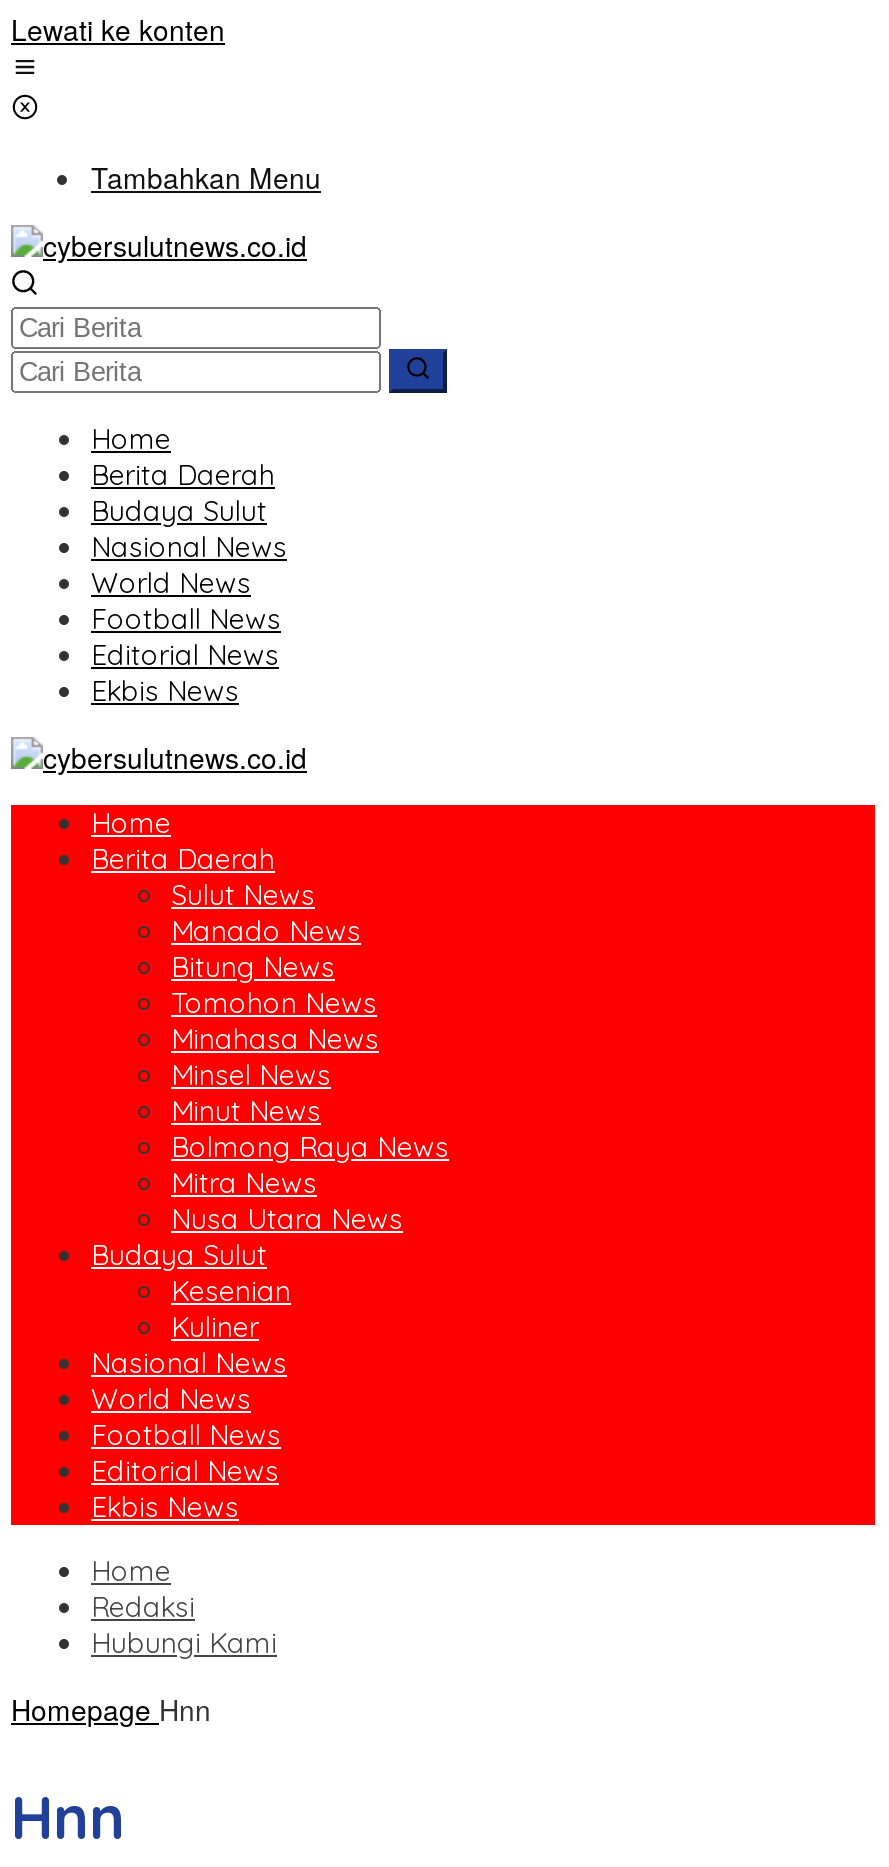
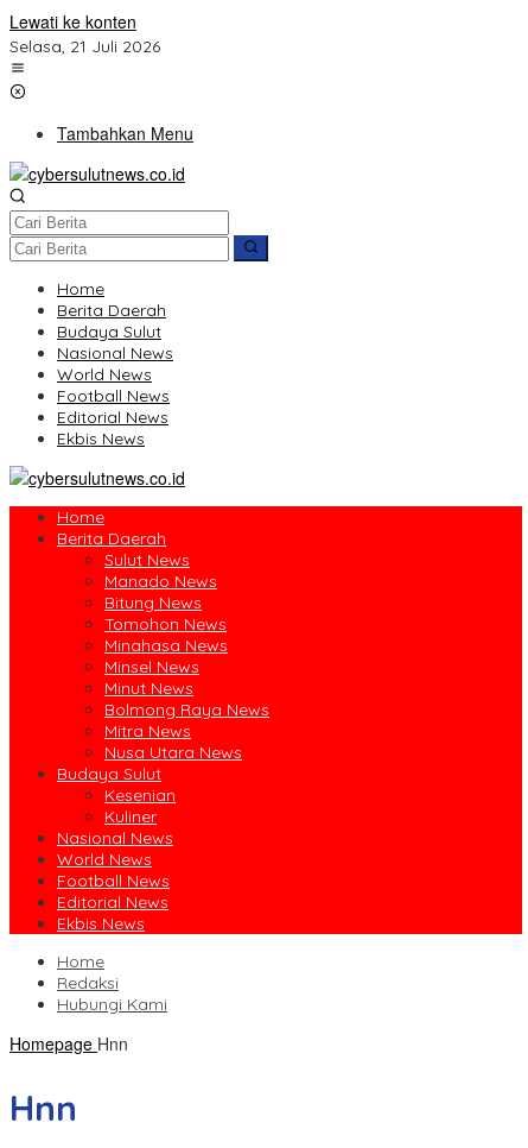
+ Selasa, 21 Juli 2026
